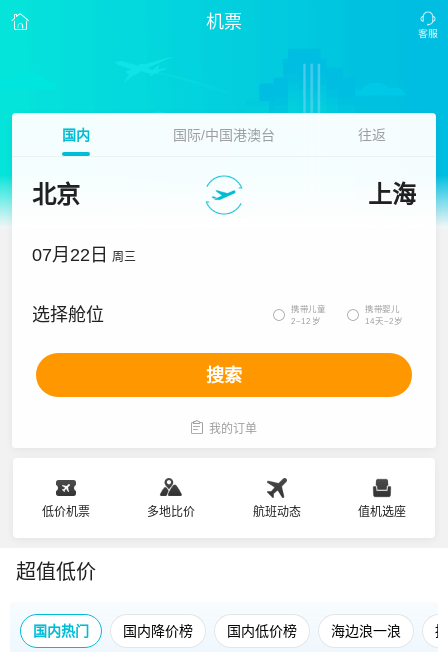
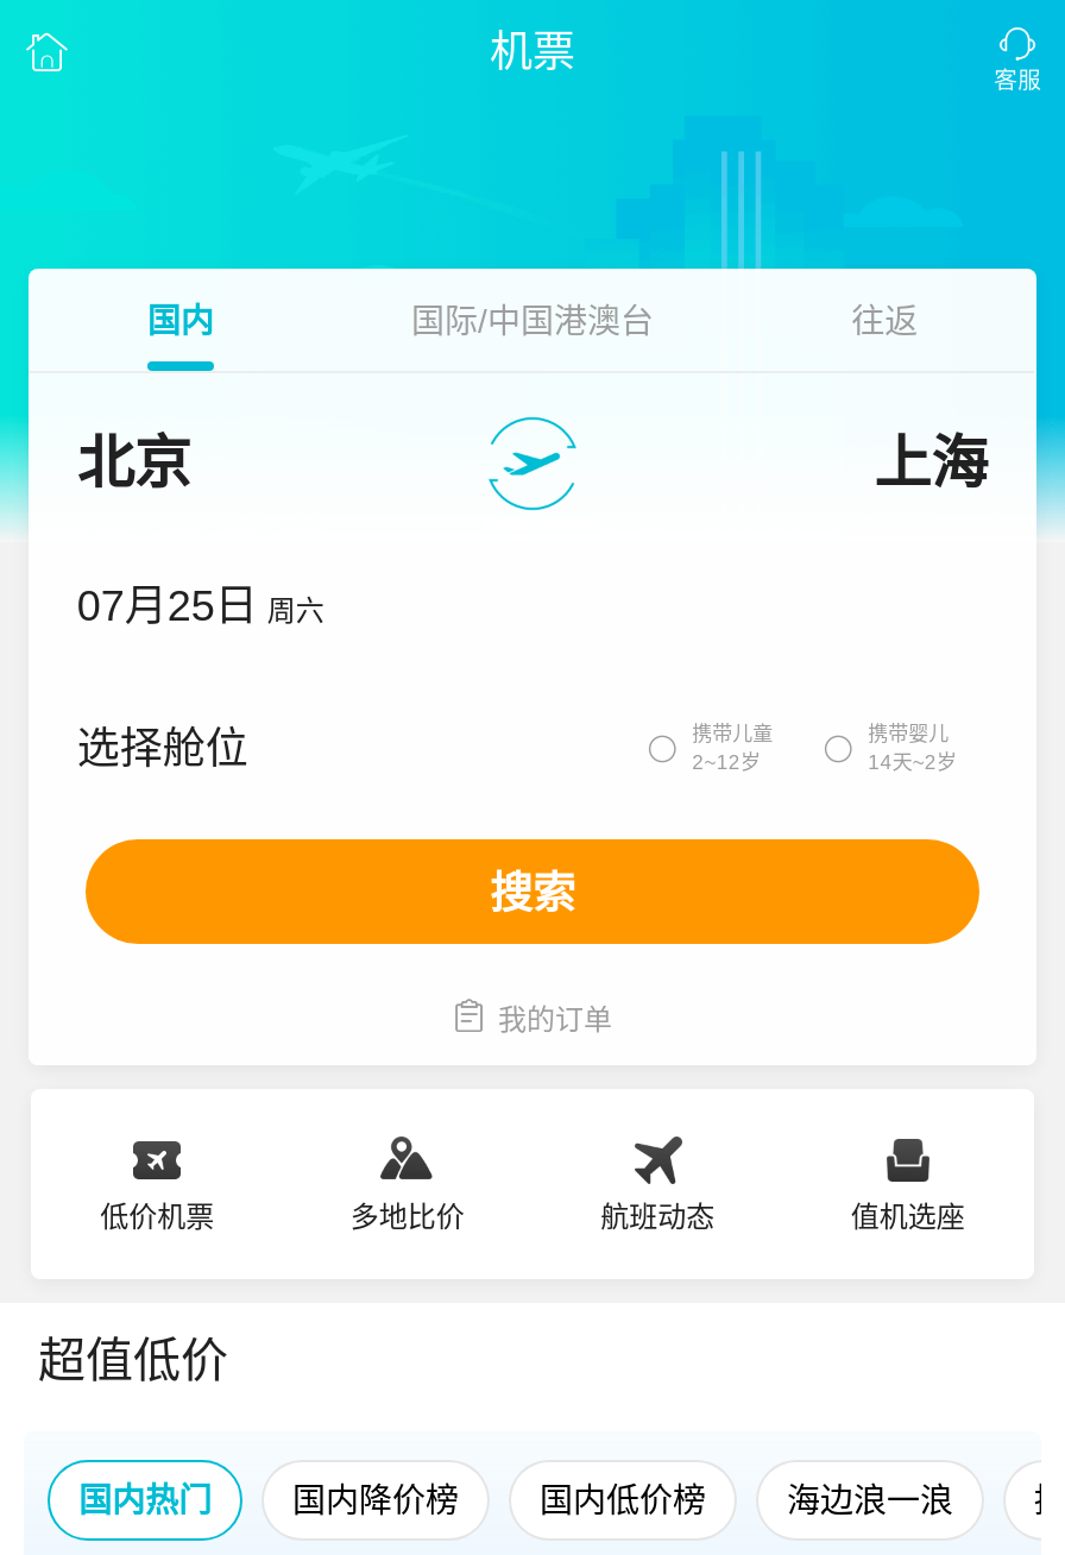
- 07月22日 周三
+ 07月25日 周六
